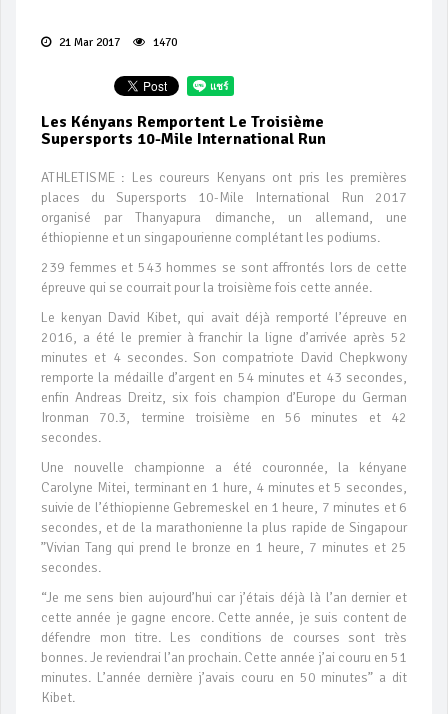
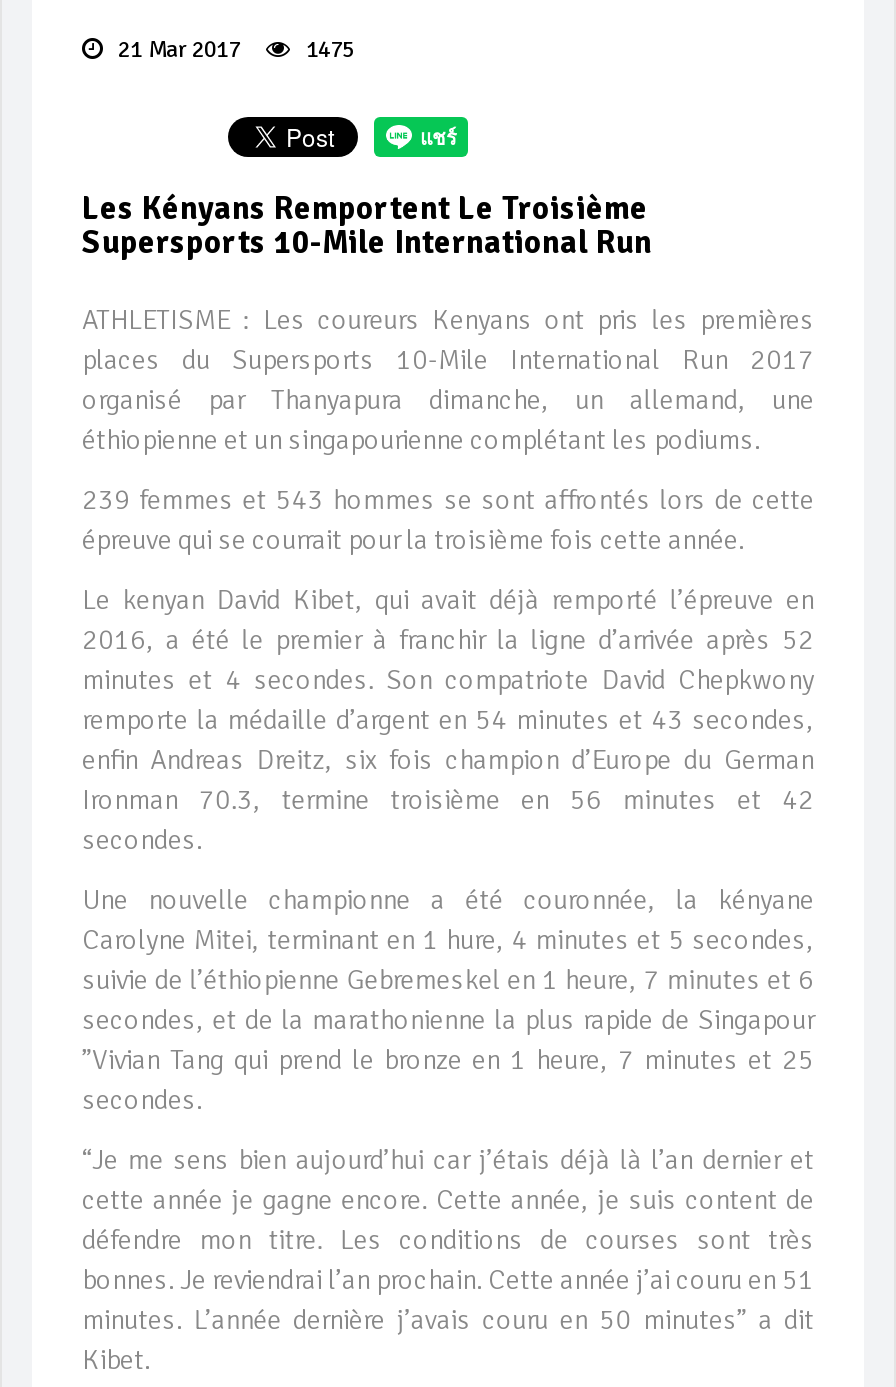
- 21 Mar 2017 1470
+ 21 Mar 2017 1475
